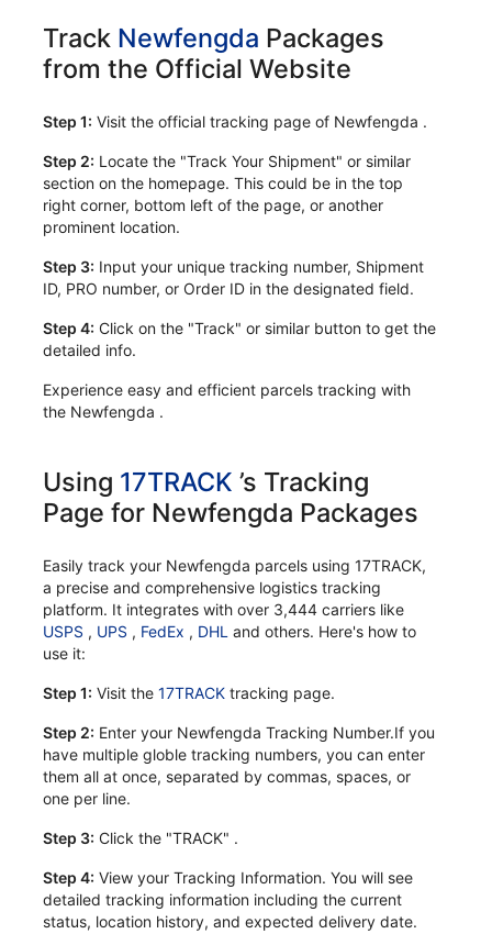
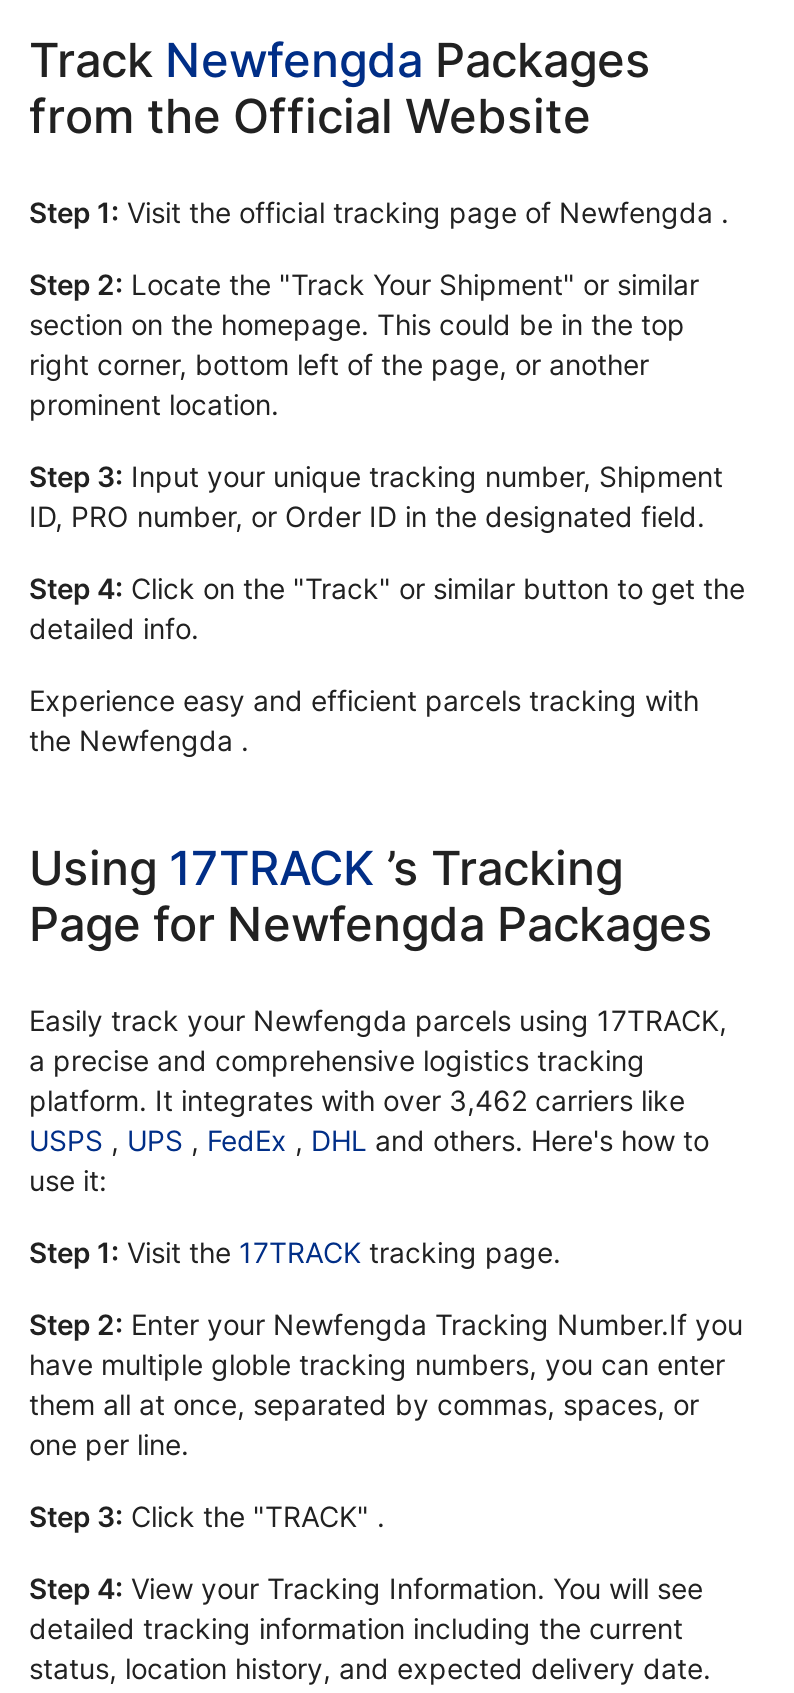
- platform. It integrates with over 3,444 carriers like
+ platform. It integrates with over 3,462 carriers like
